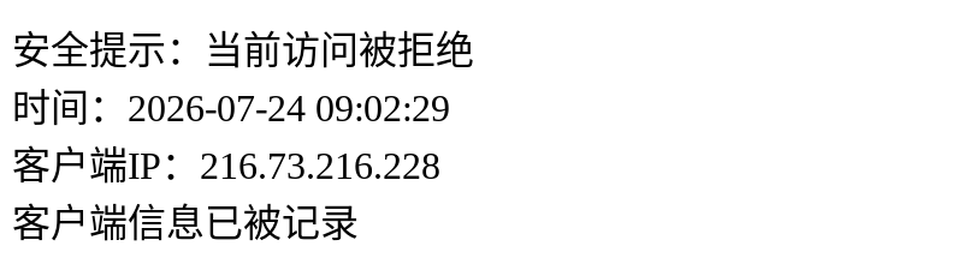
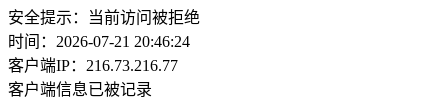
- 时间：2026-07-24 09:02:29
+ 时间：2026-07-21 20:46:24

- 客户端IP：216.73.216.228
+ 客户端IP：216.73.216.77
